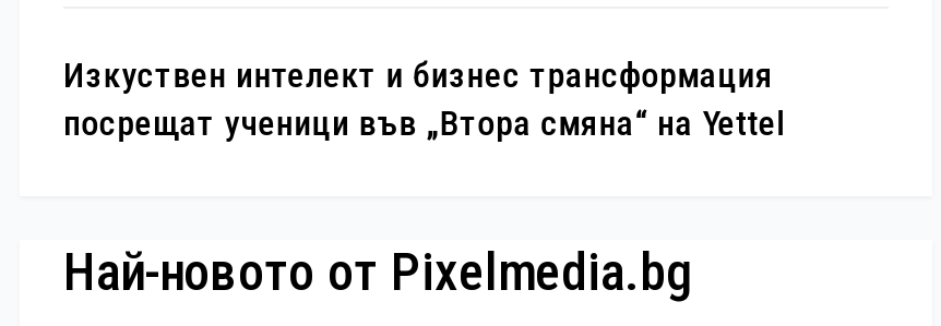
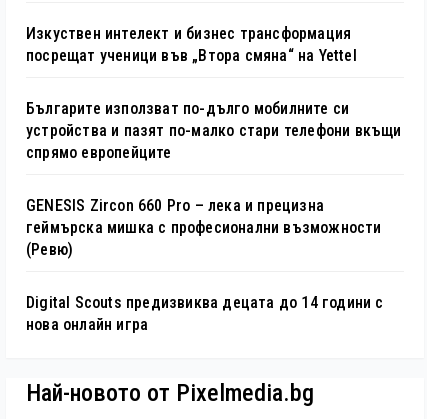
+ Българите използват по-дълго мобилните си
+ устройства и пазят по-малко стари телефони вкъщи
+ спрямо европейците
+ GENESIS Zircon 660 Pro – лека и прецизна
+ геймърска мишка с професионални възможности
+ (Ревю)
+ Digital Scouts предизвиква децата до 14 години с
+ нова онлайн игра
